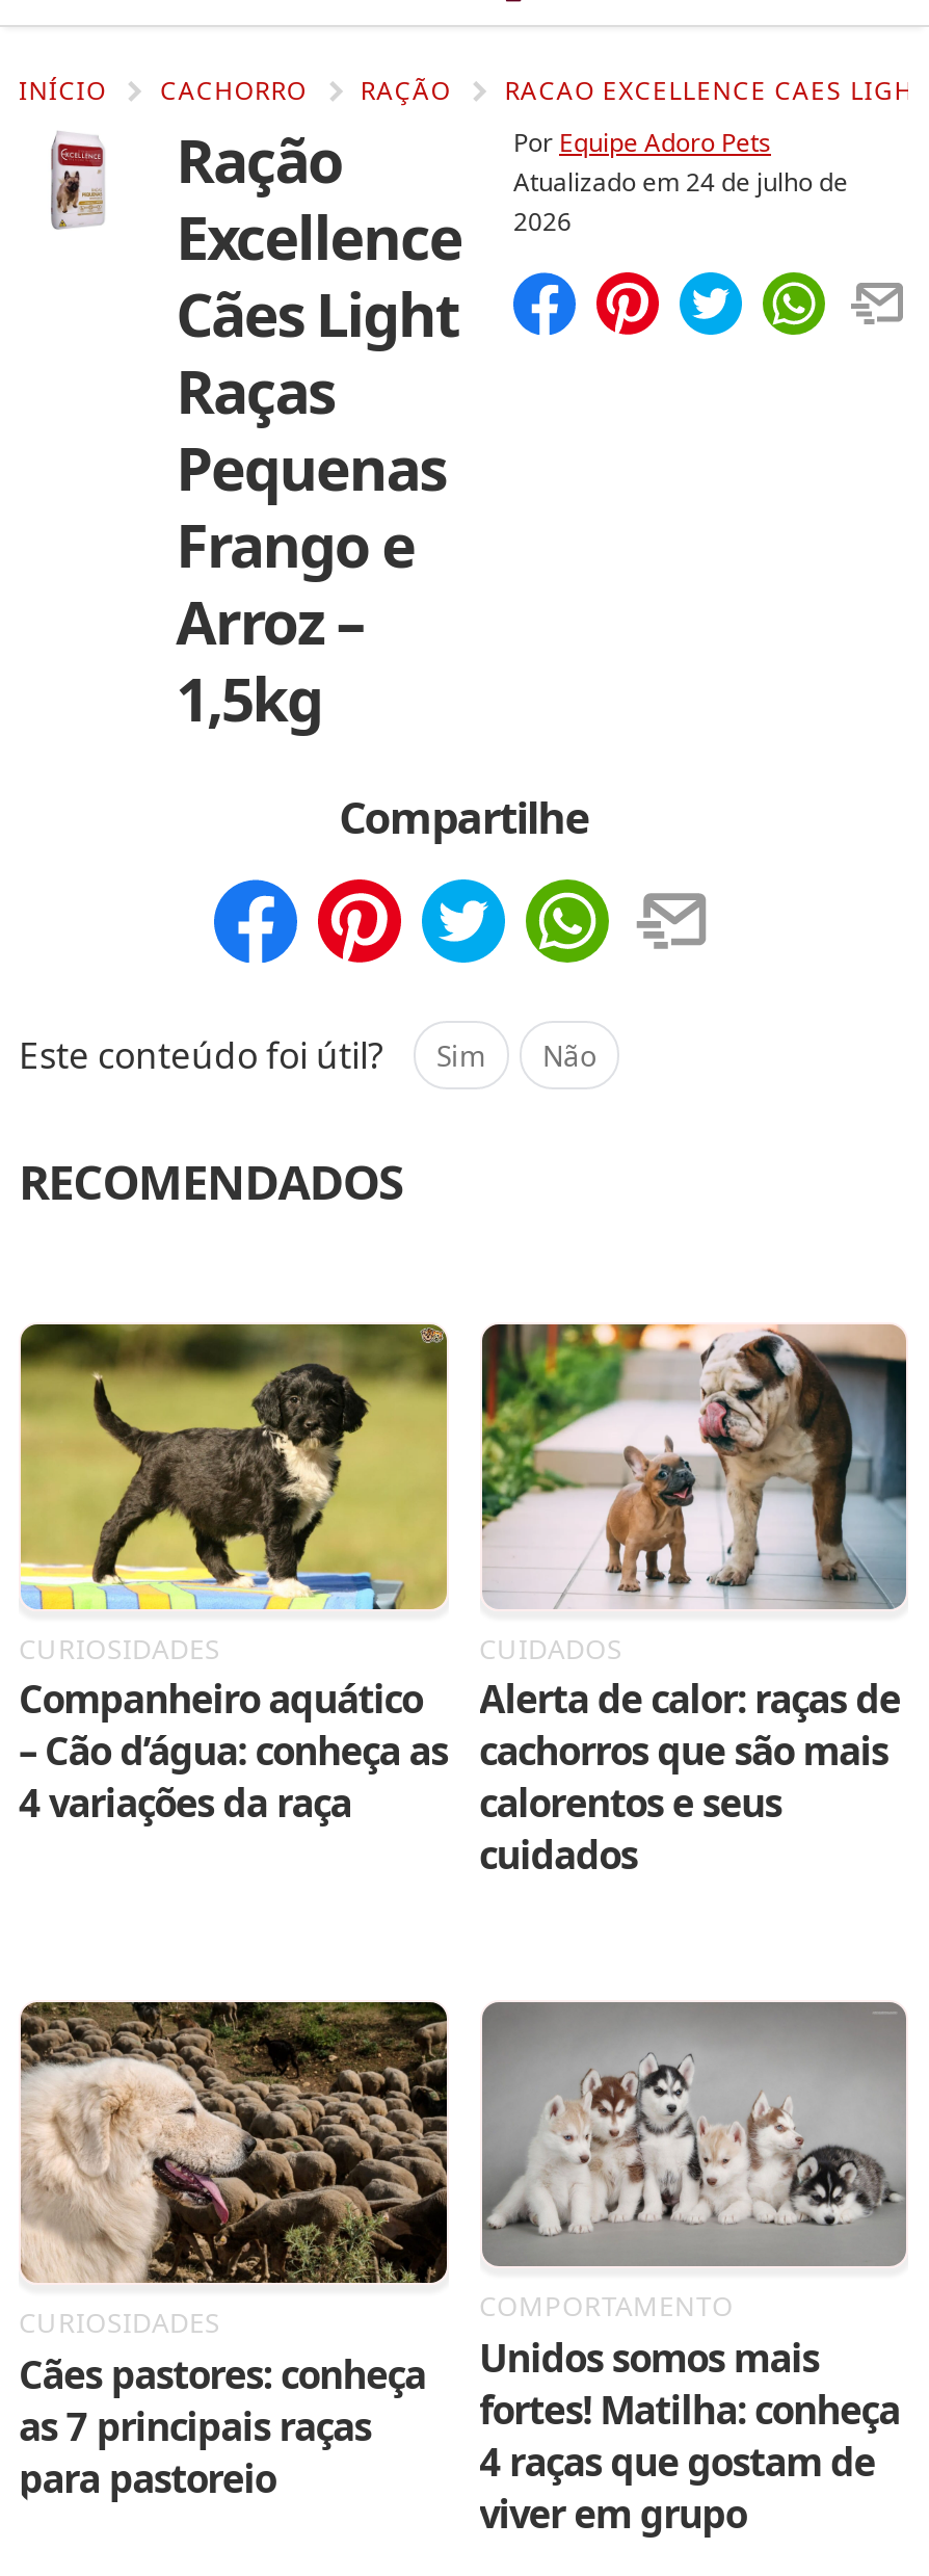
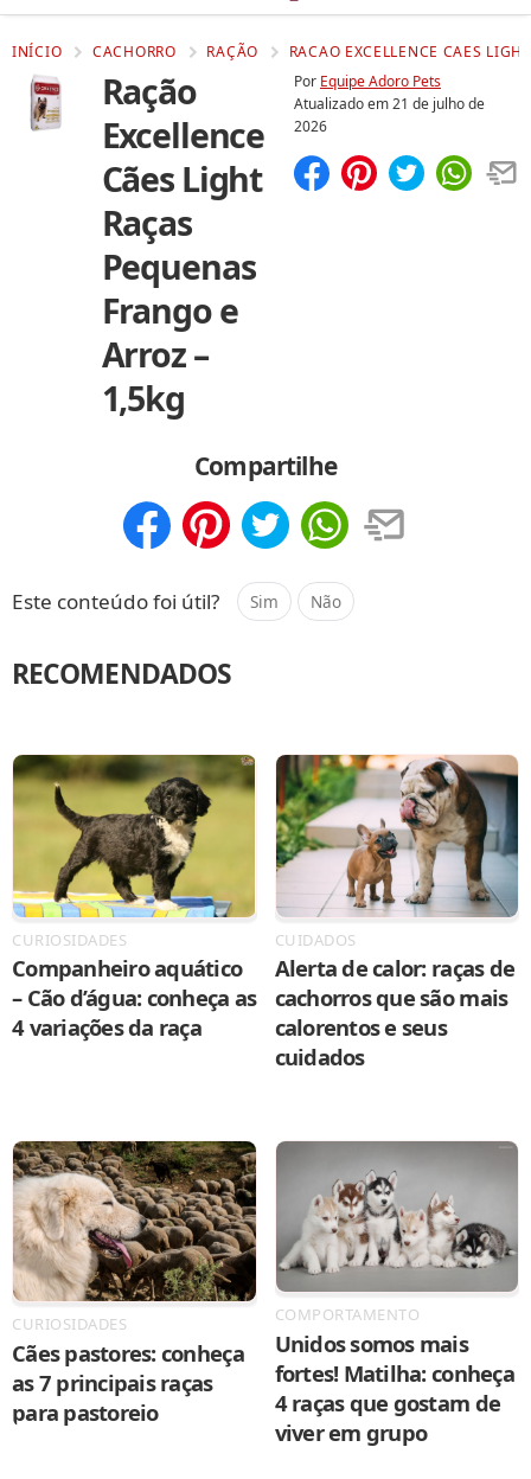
- Atualizado em 24 de julho de
+ Atualizado em 21 de julho de
